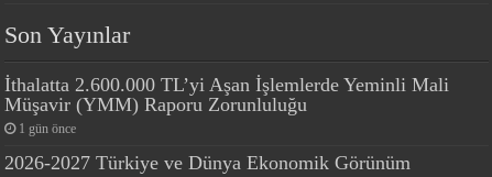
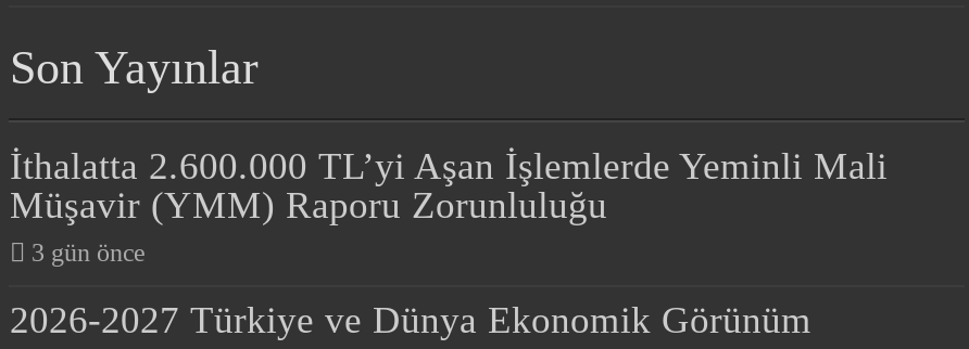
- 1 gün önce
+ 3 gün önce
